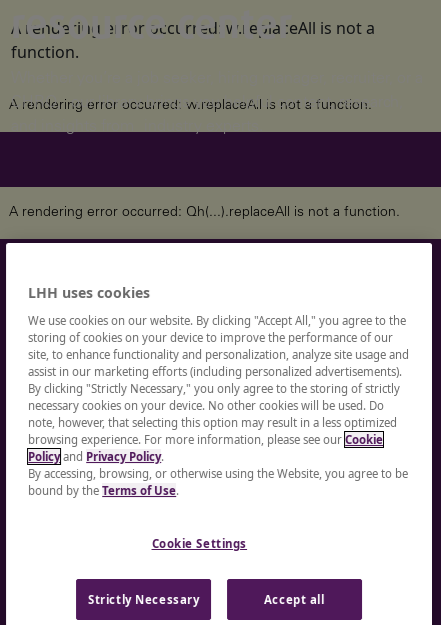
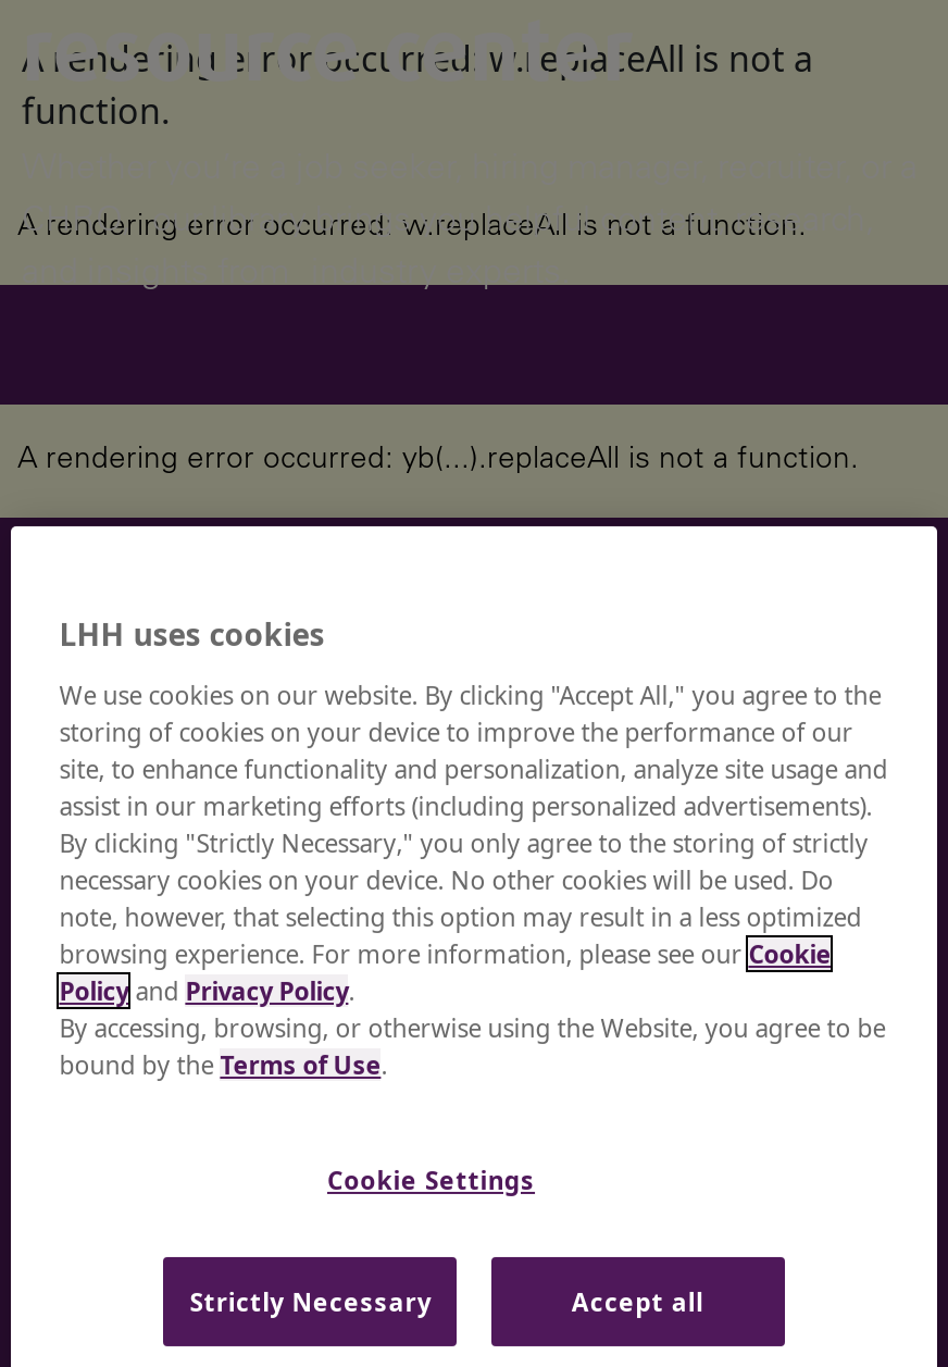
- A rendering error occurred: Qh(...).replaceAll is not a function.
+ A rendering error occurred: yb(...).replaceAll is not a function.
